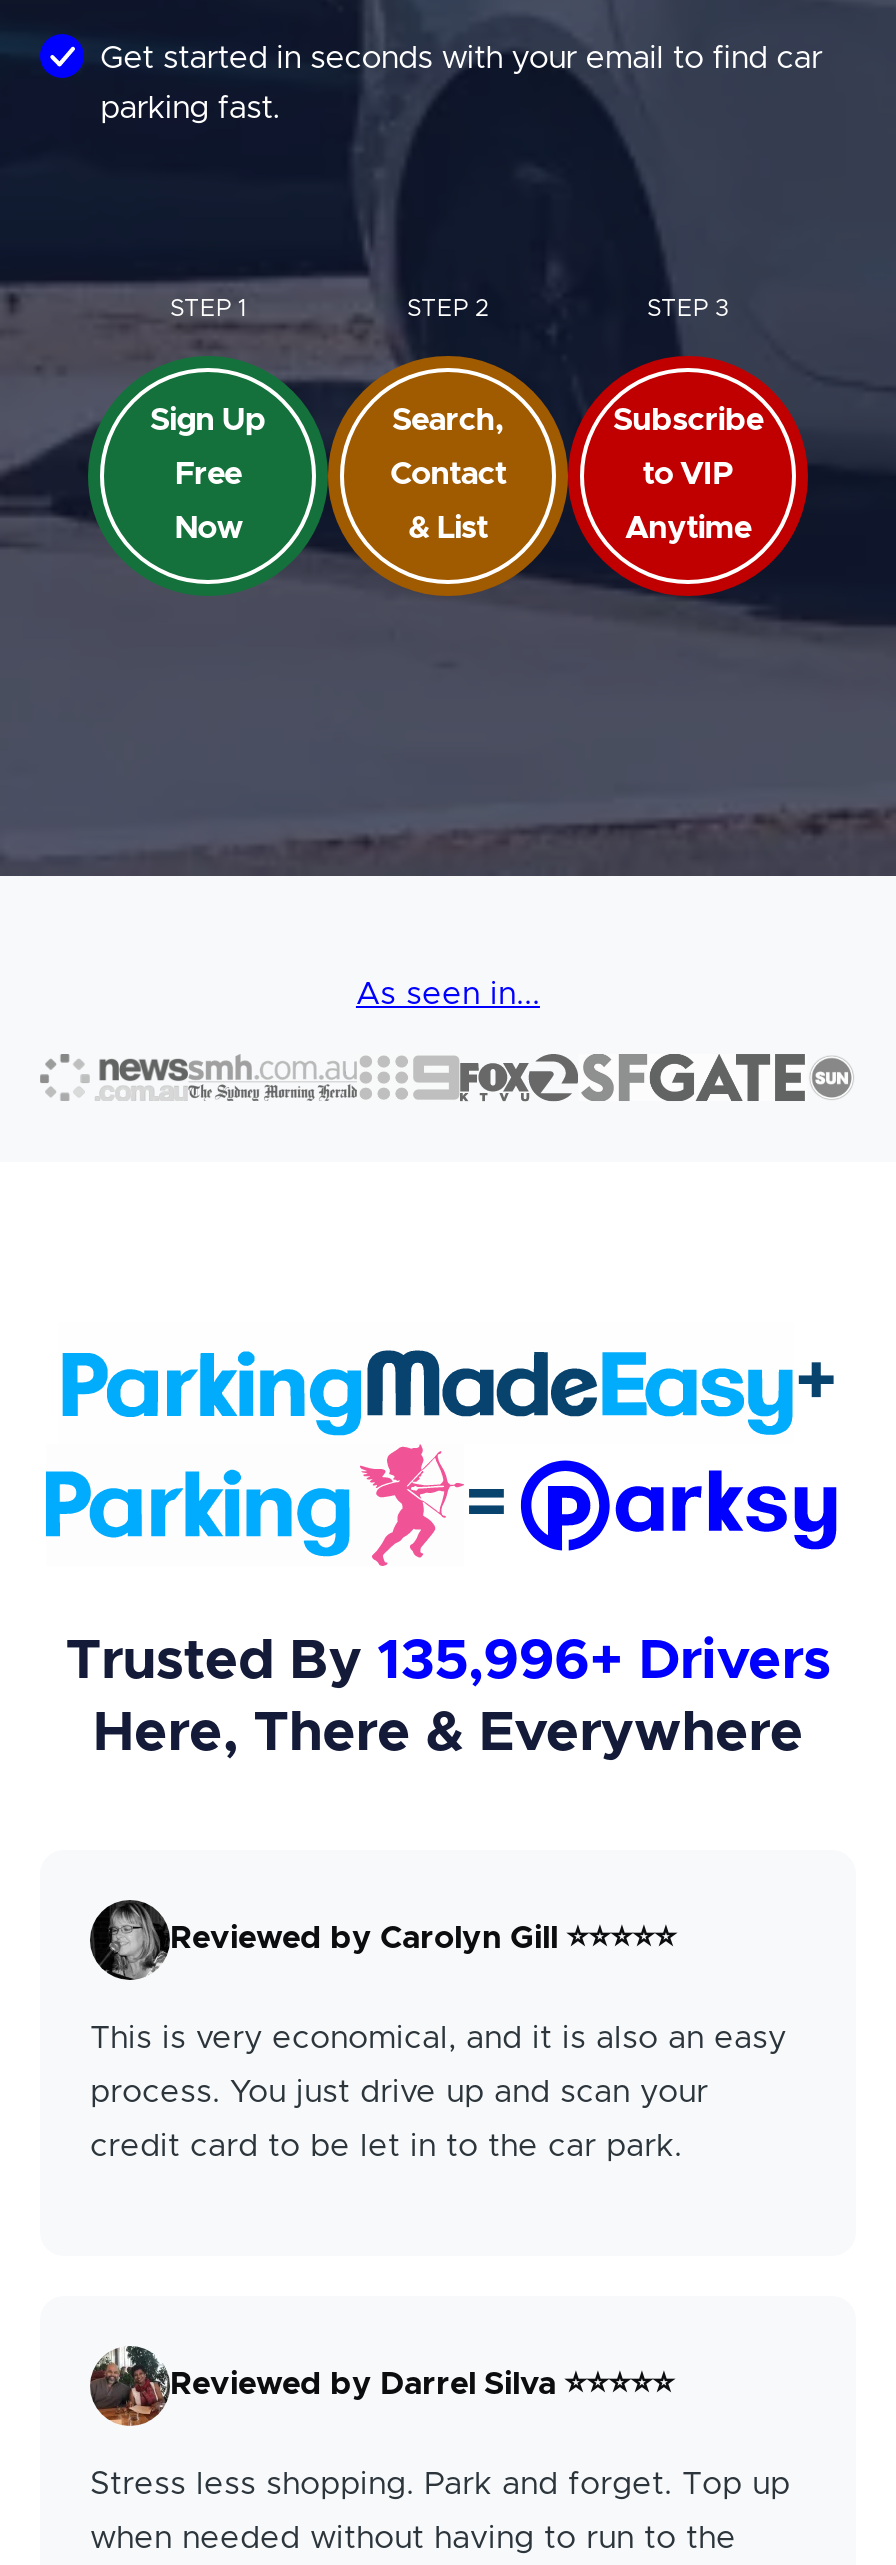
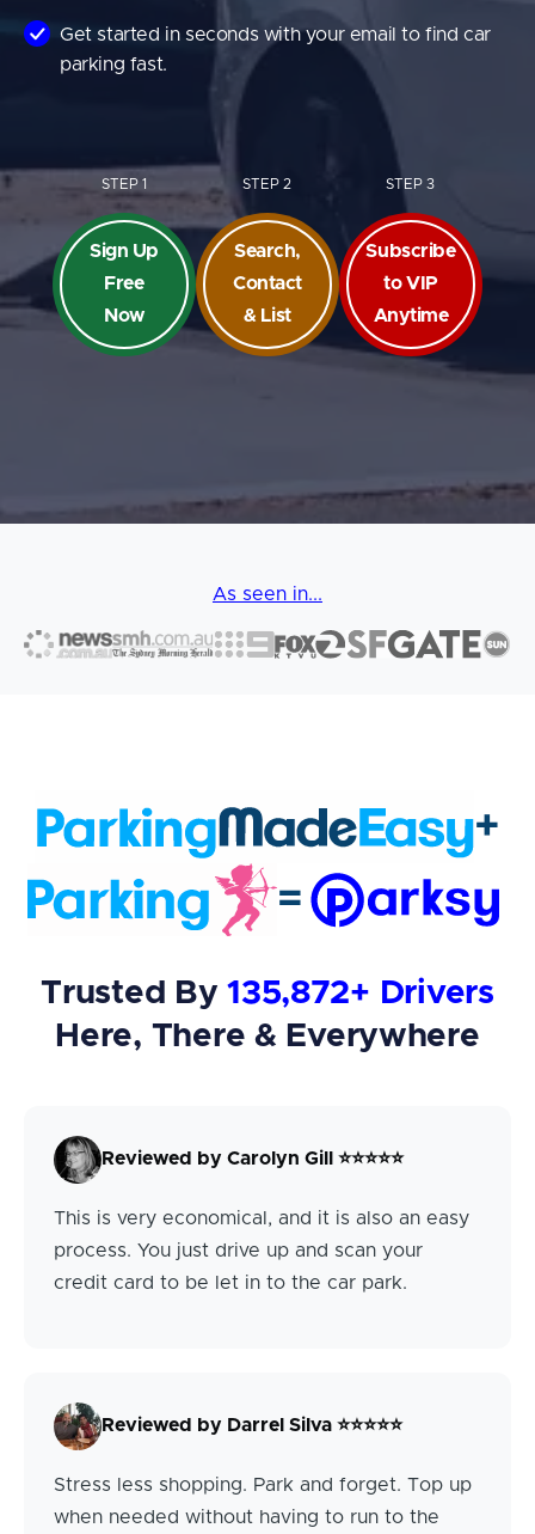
- Trusted By 135,996+ Drivers
+ Trusted By 135,872+ Drivers
